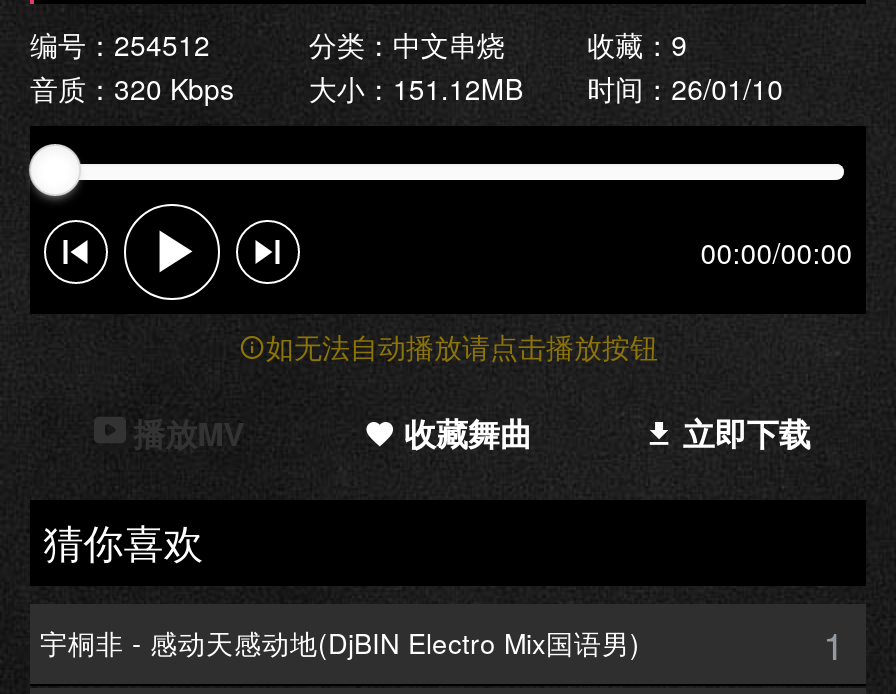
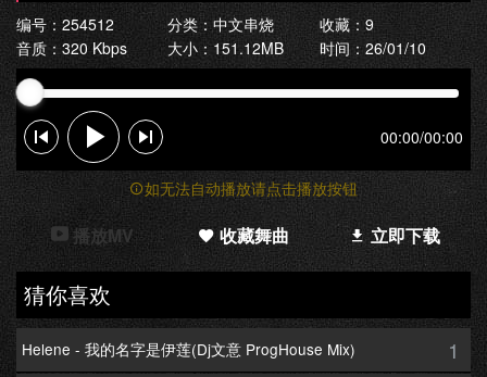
- 宇桐非 - 感动天感动地(DjBIN Electro Mix国语男)
+ Helene - 我的名字是伊莲(Dj文意 ProgHouse Mix)
